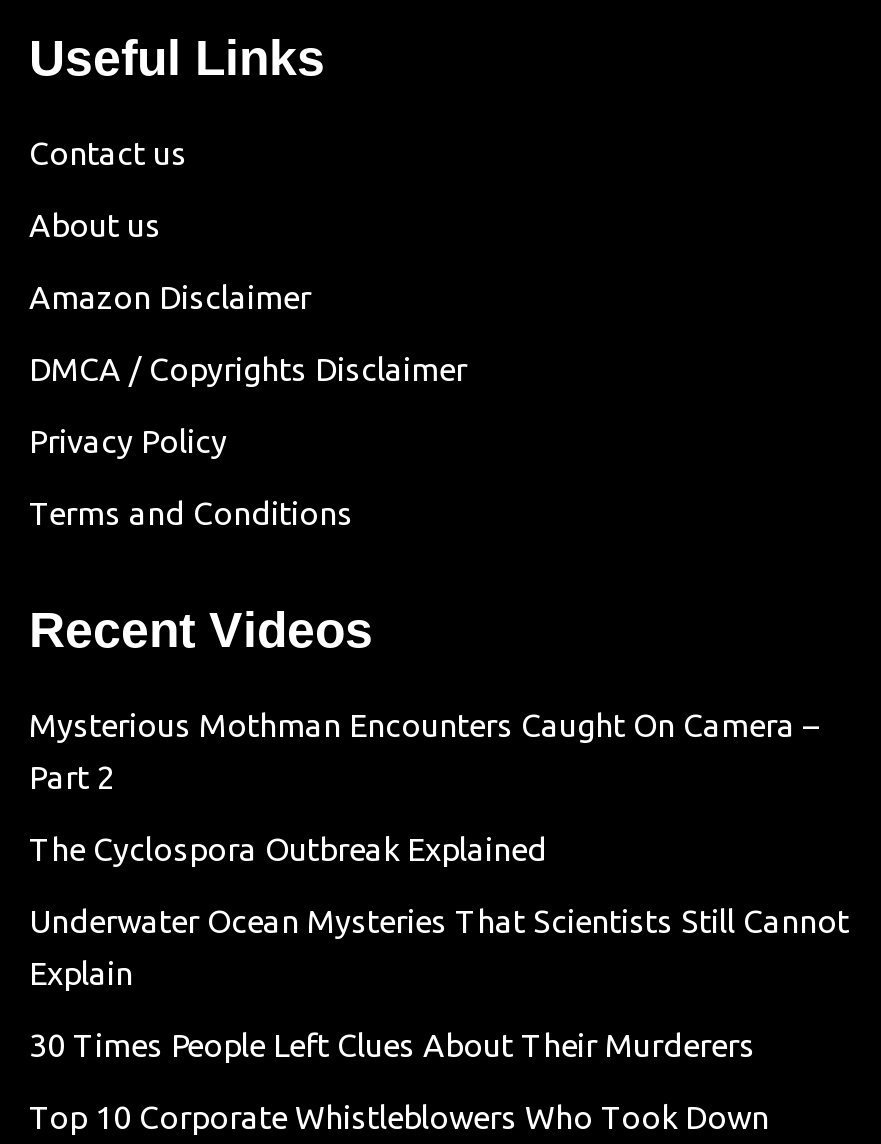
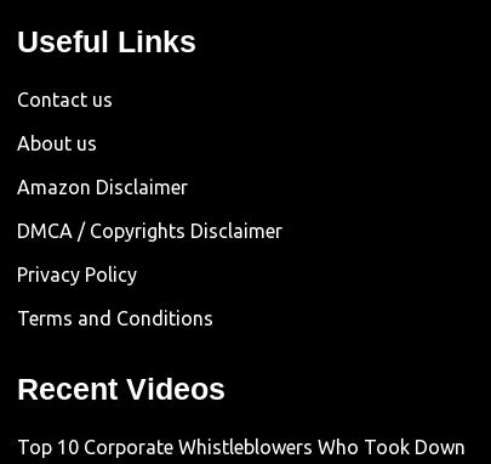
- Mysterious Mothman Encounters Caught On Camera –
- Part 2
- The Cyclospora Outbreak Explained
- Underwater Ocean Mysteries That Scientists Still Cannot
- Explain
- 30 Times People Left Clues About Their Murderers
